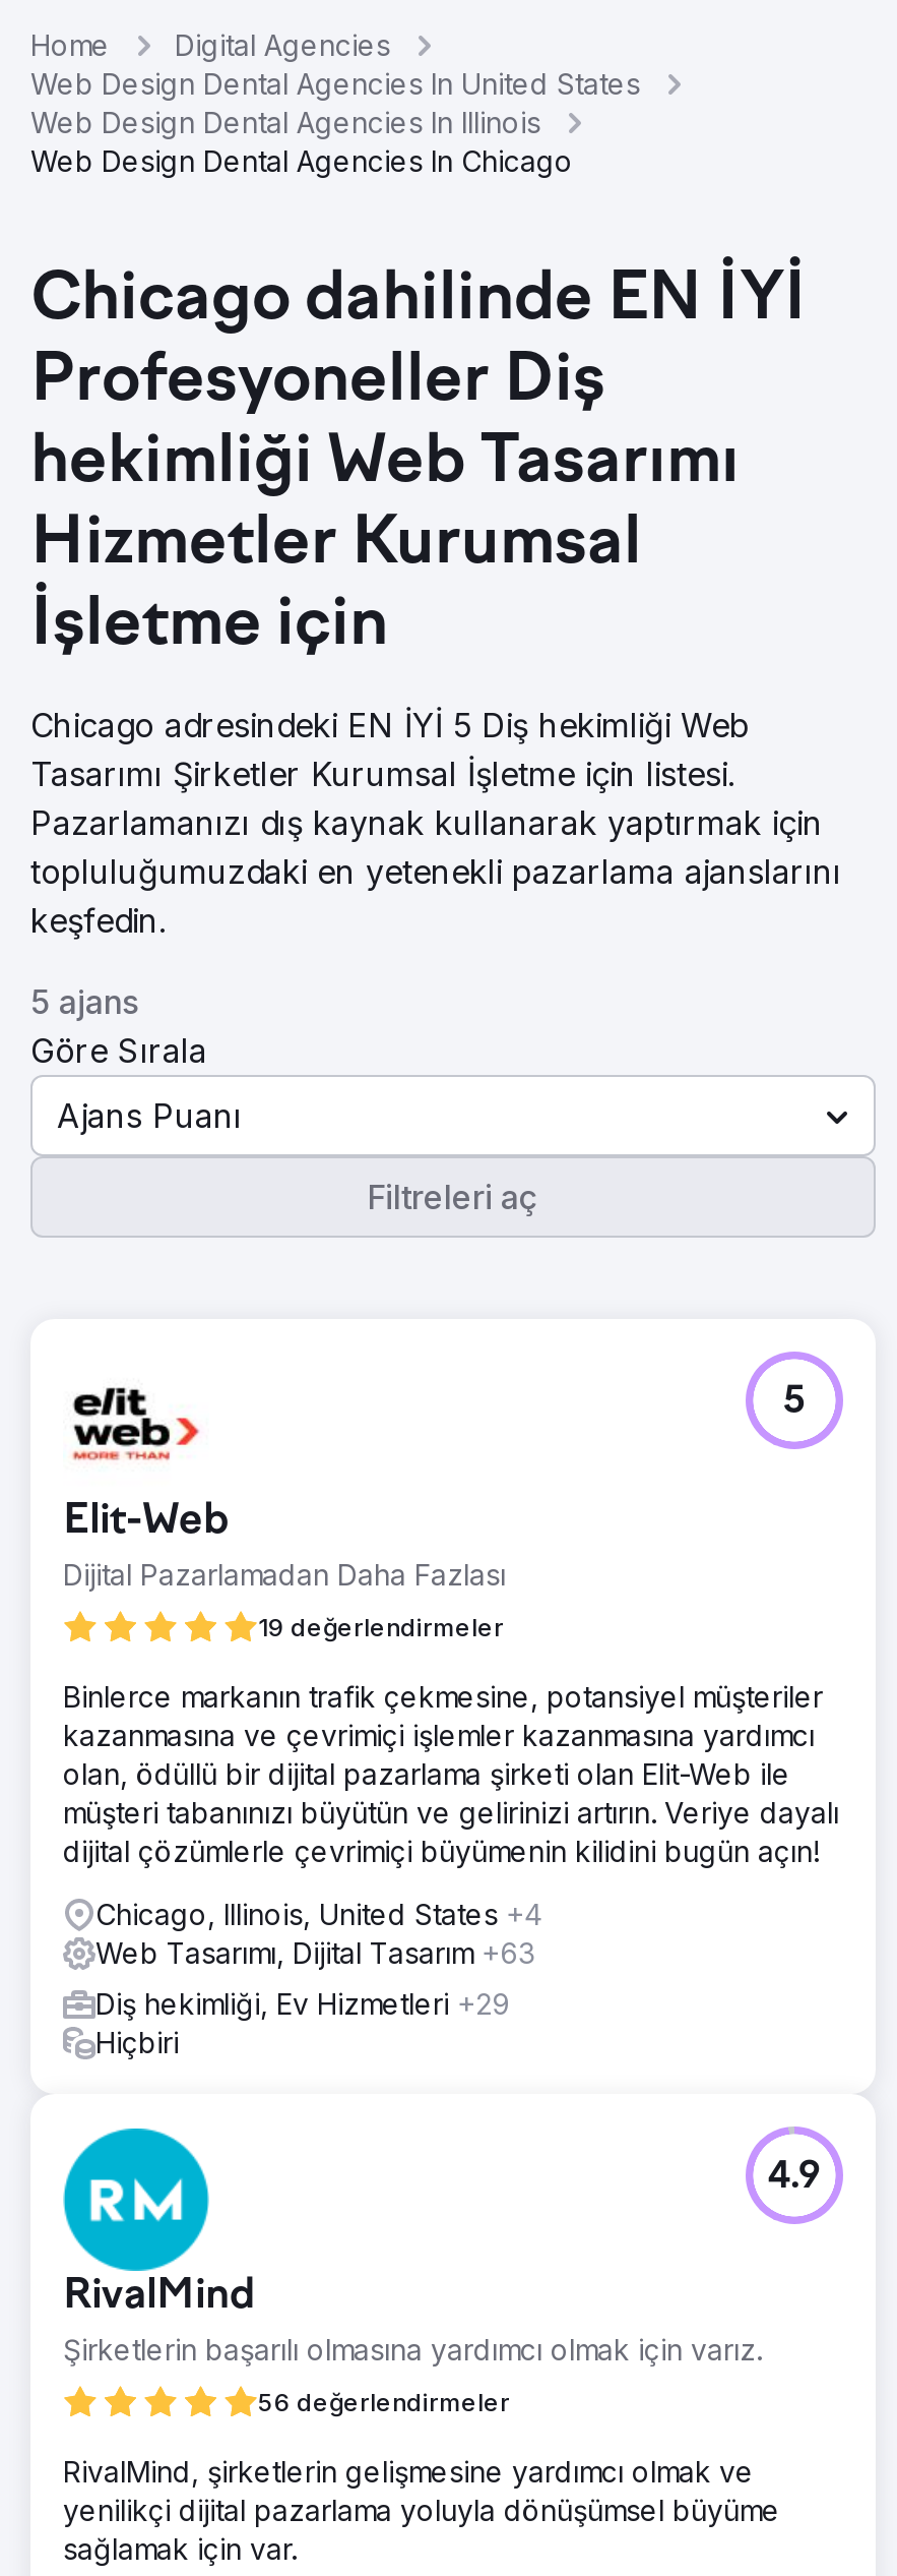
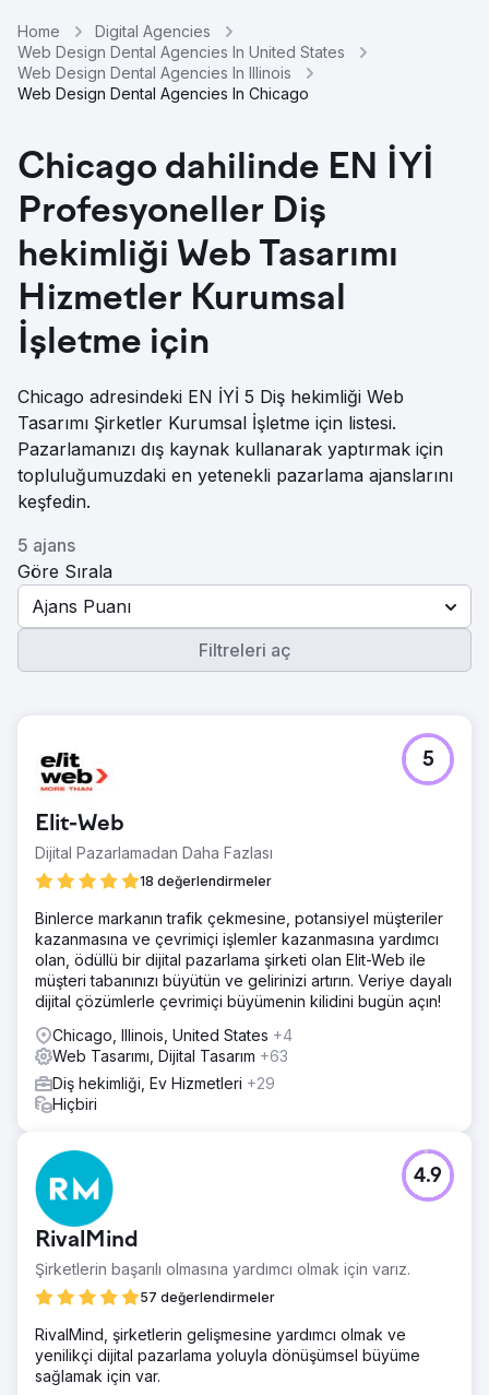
- 19 değerlendirmeler
+ 18 değerlendirmeler

- 56 değerlendirmeler
+ 57 değerlendirmeler
